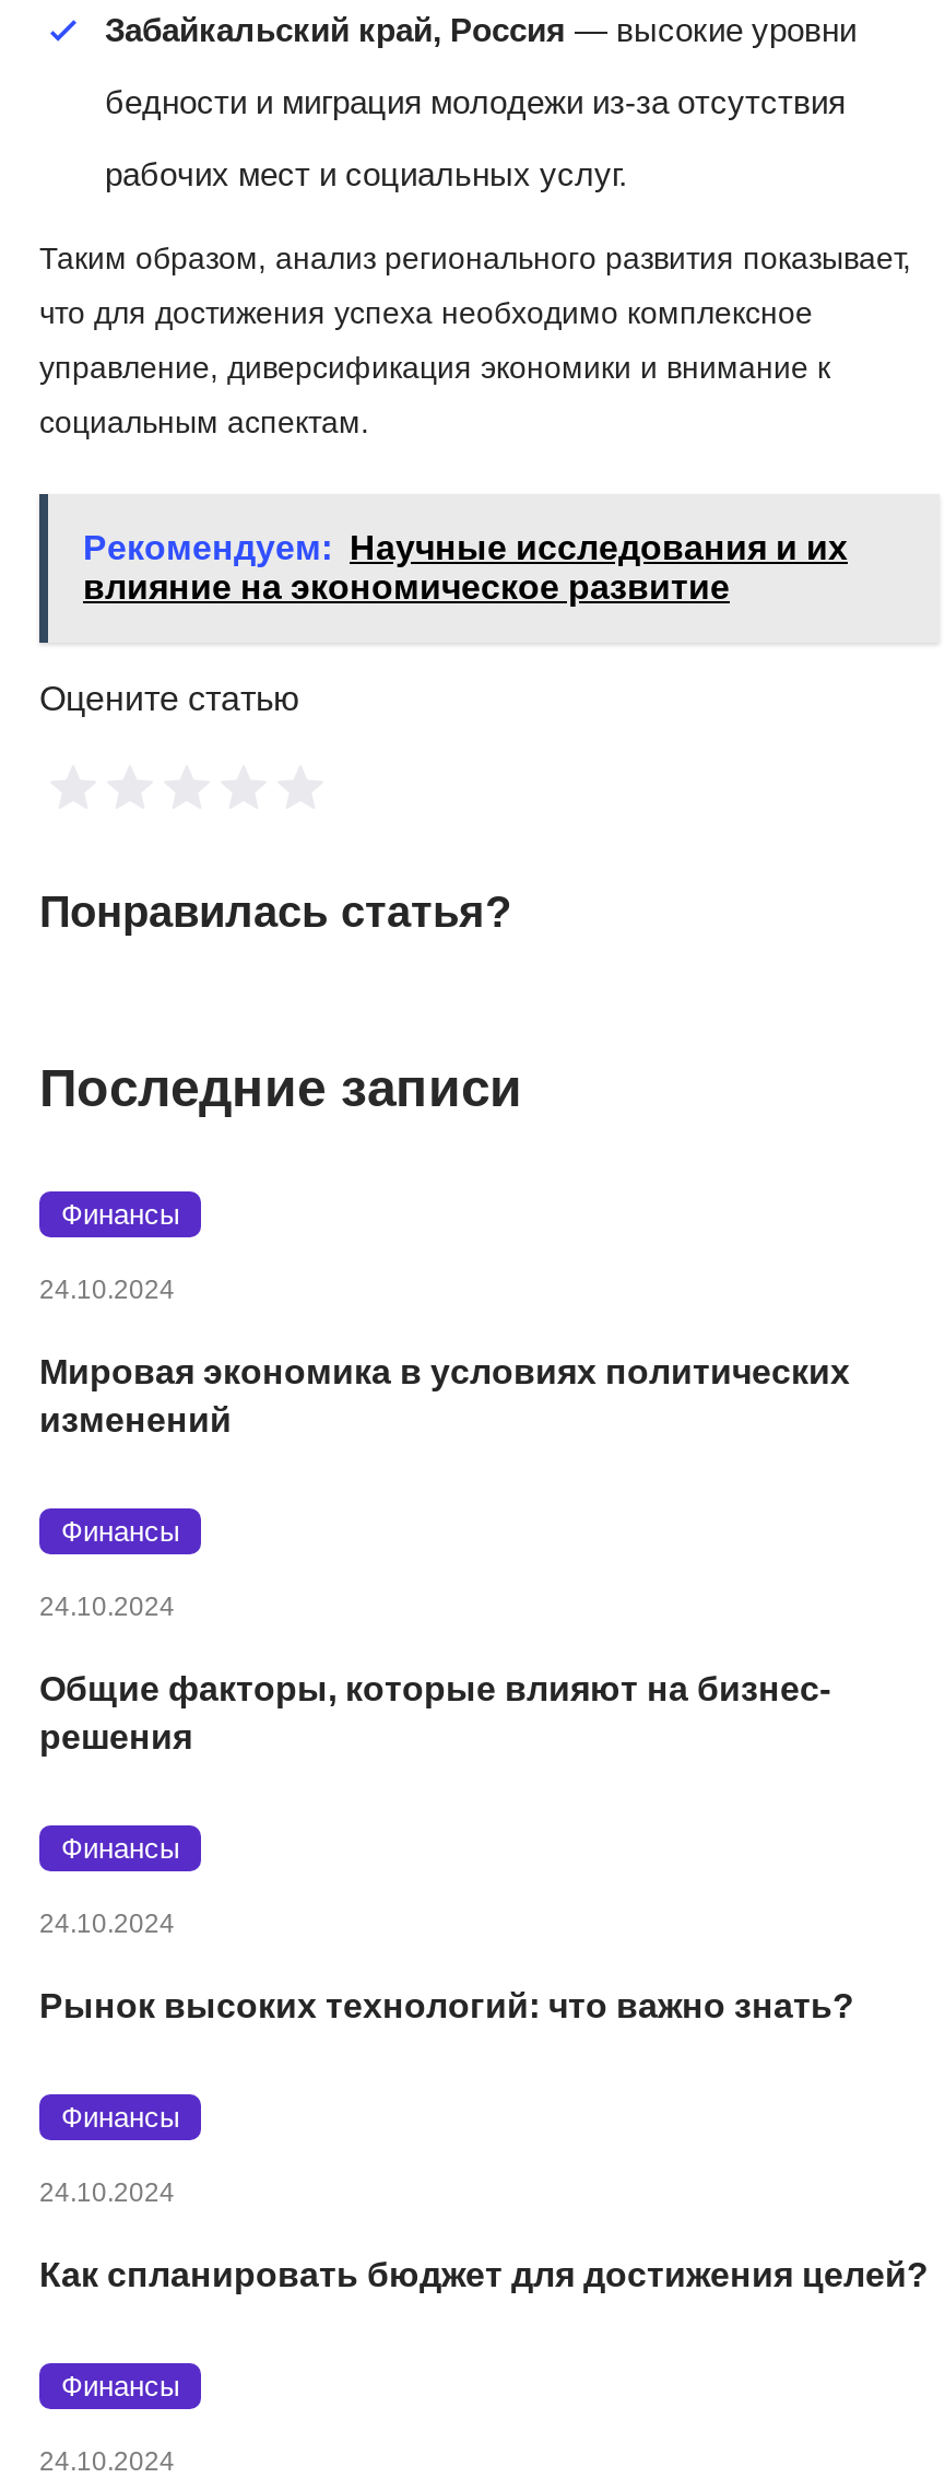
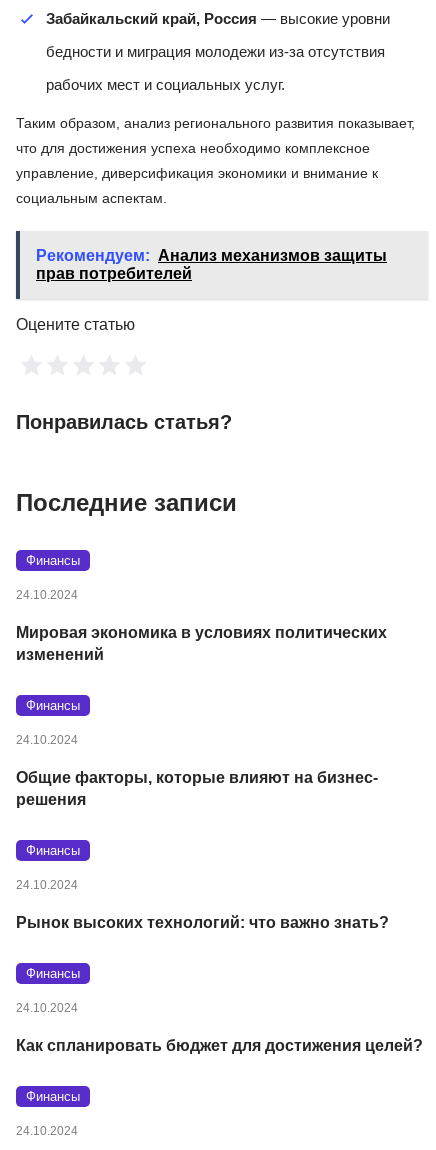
- Рекомендуем: Научные исследования и их
- влияние на экономическое развитие
+ Рекомендуем: Анализ механизмов защиты
+ прав потребителей
